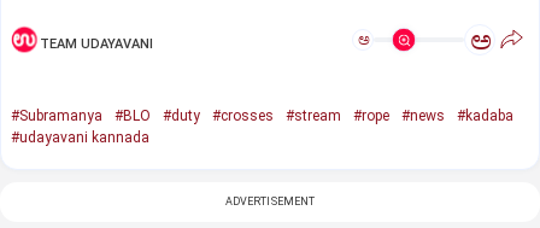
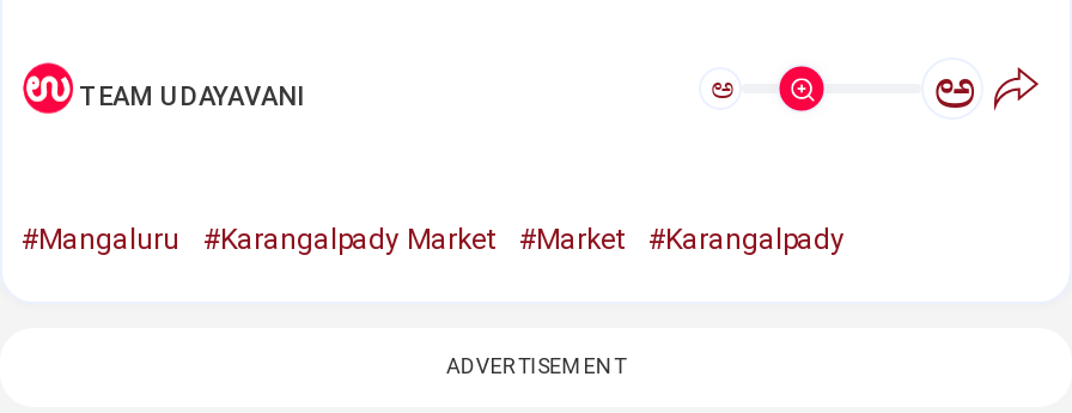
- #Subramanya
- #BLO
- #duty
- #crosses
- #stream
- #rope
- #news
- #kadaba
- #udayavani kannada
+ #Mangaluru
+ #Karangalpady Market
+ #Market
+ #Karangalpady
